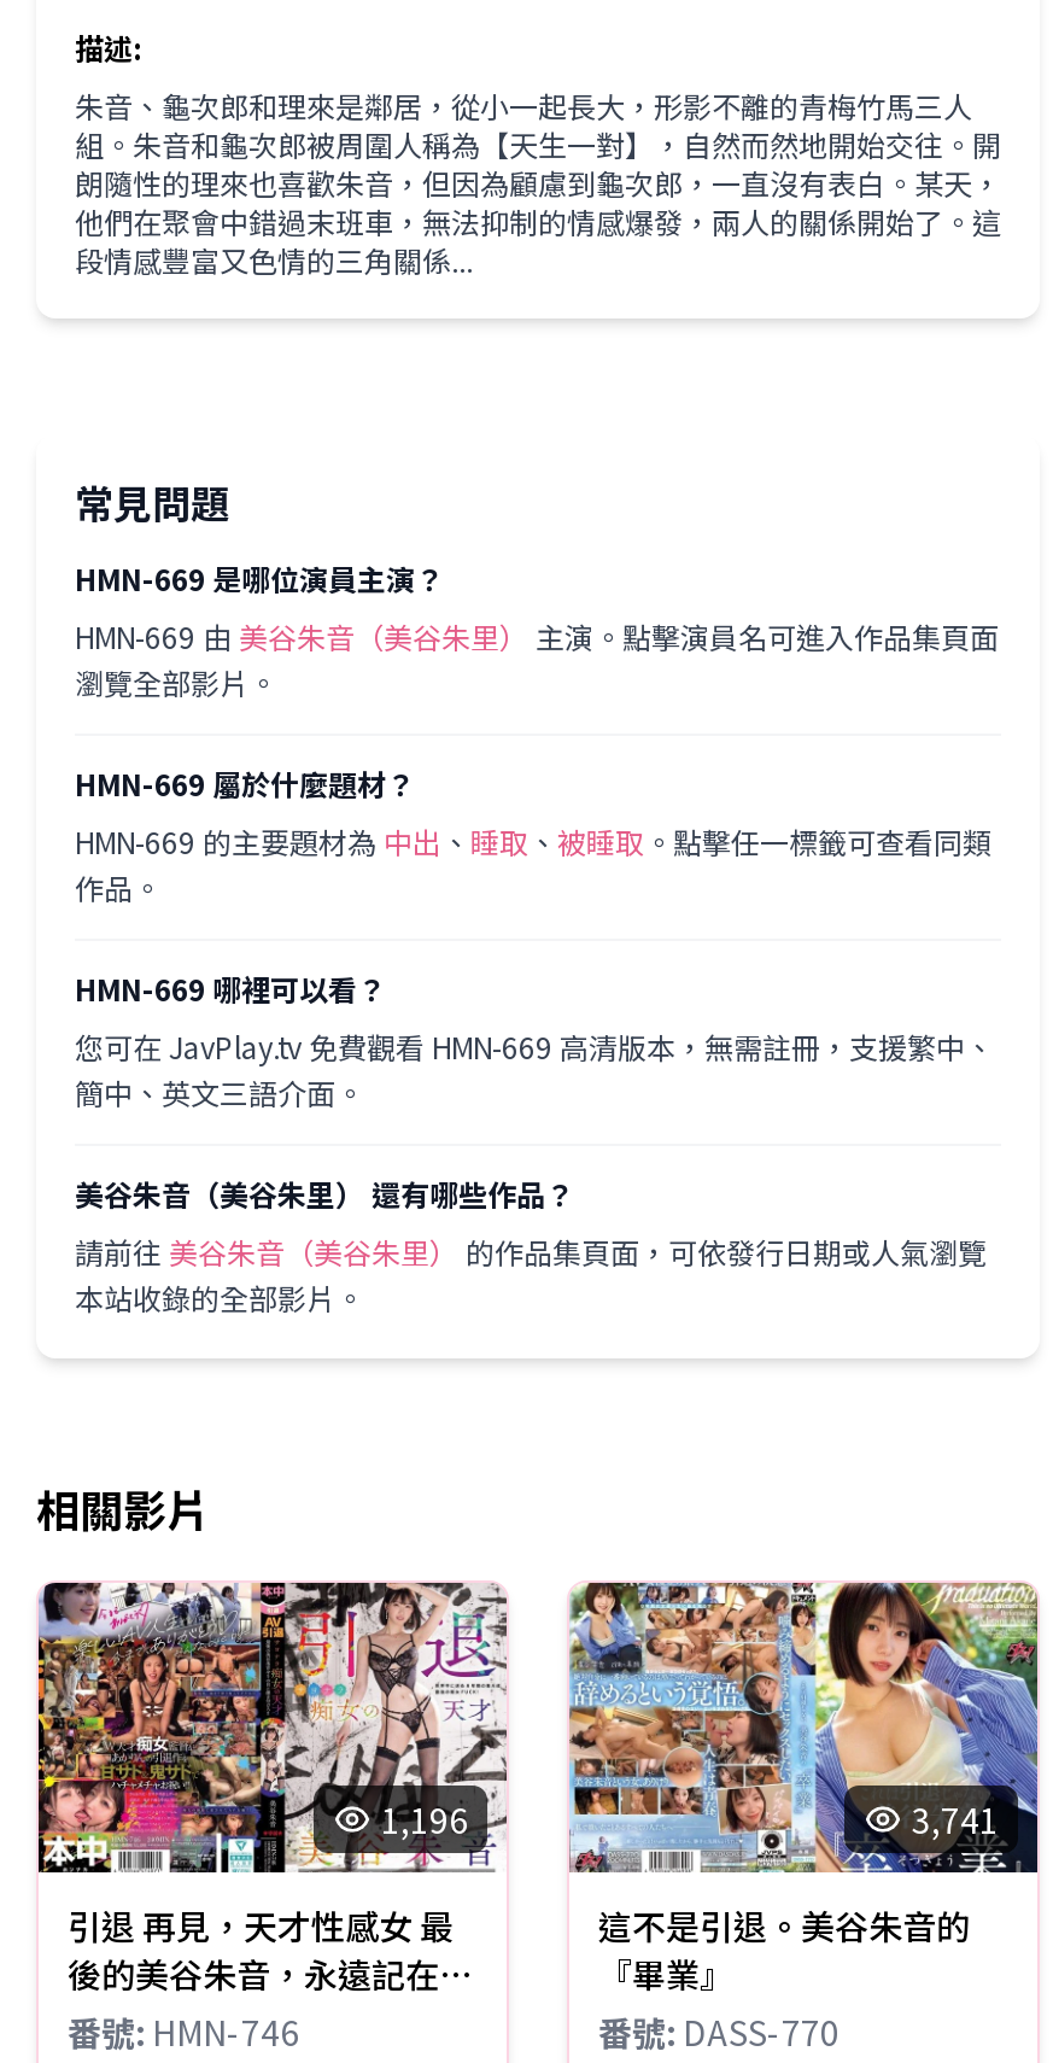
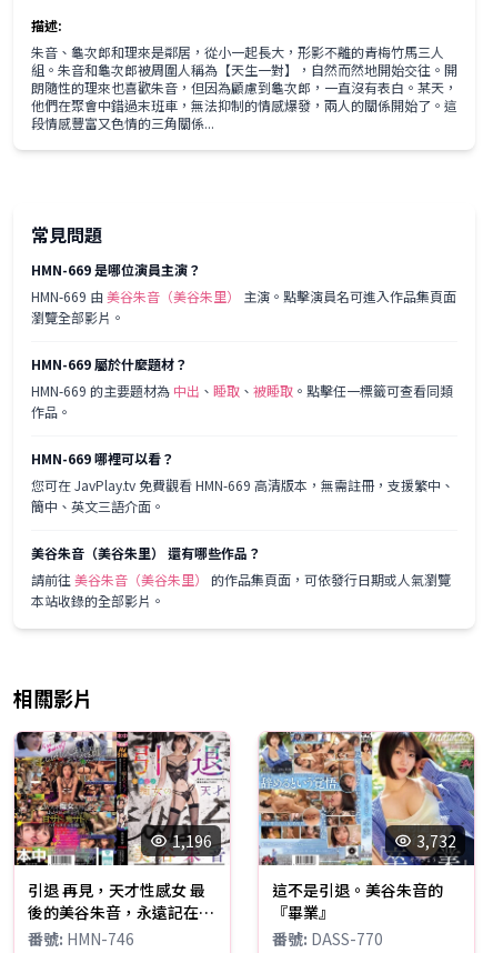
- 3,741
+ 3,732
